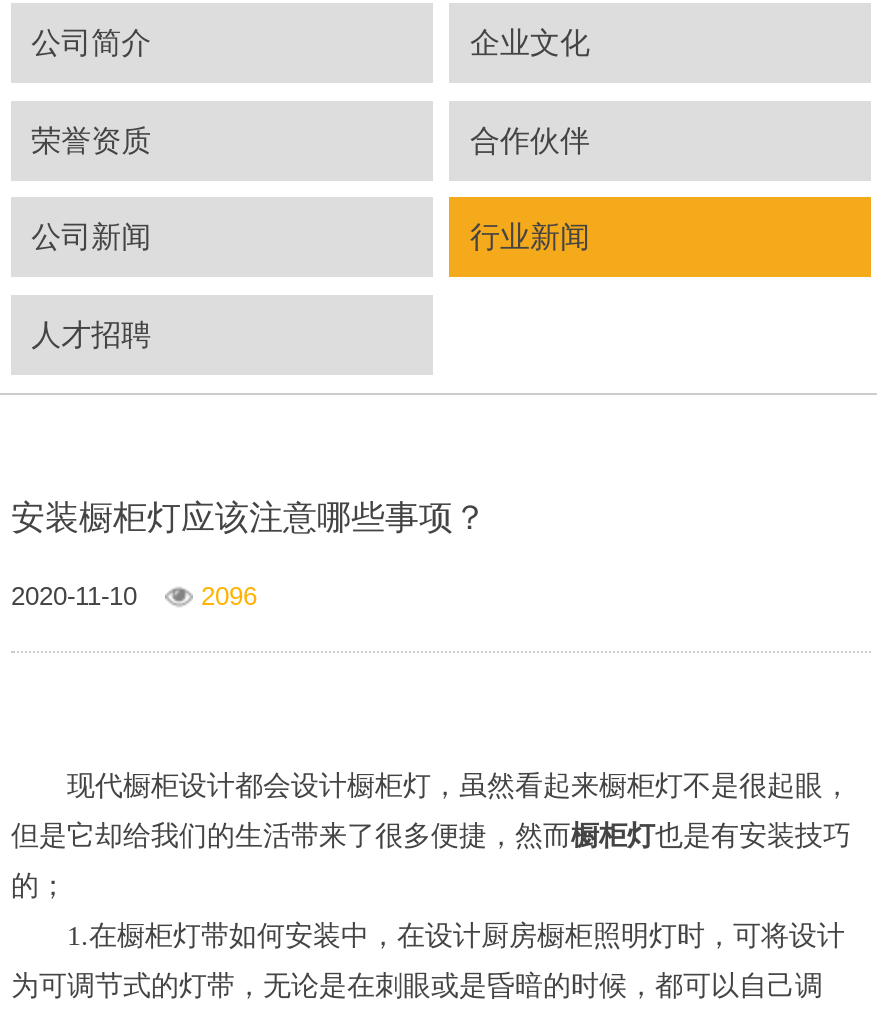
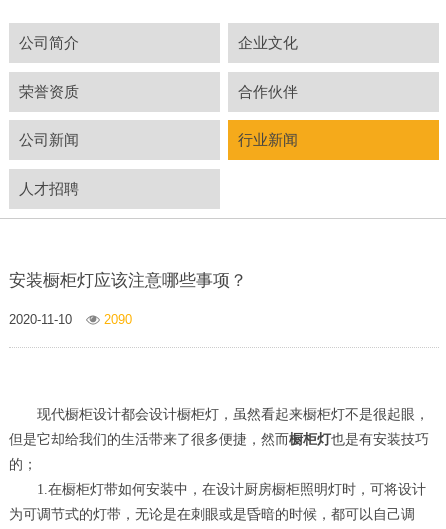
- 2020-11-10 2096
+ 2020-11-10 2090
